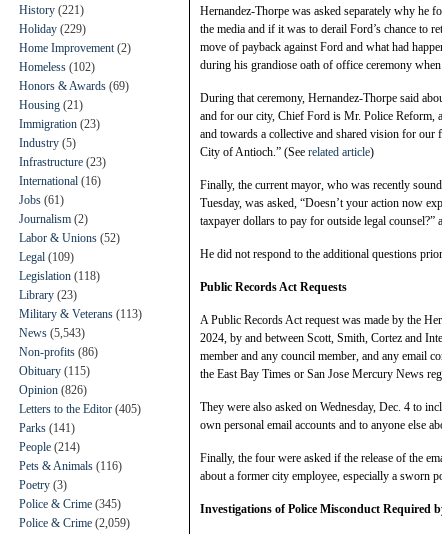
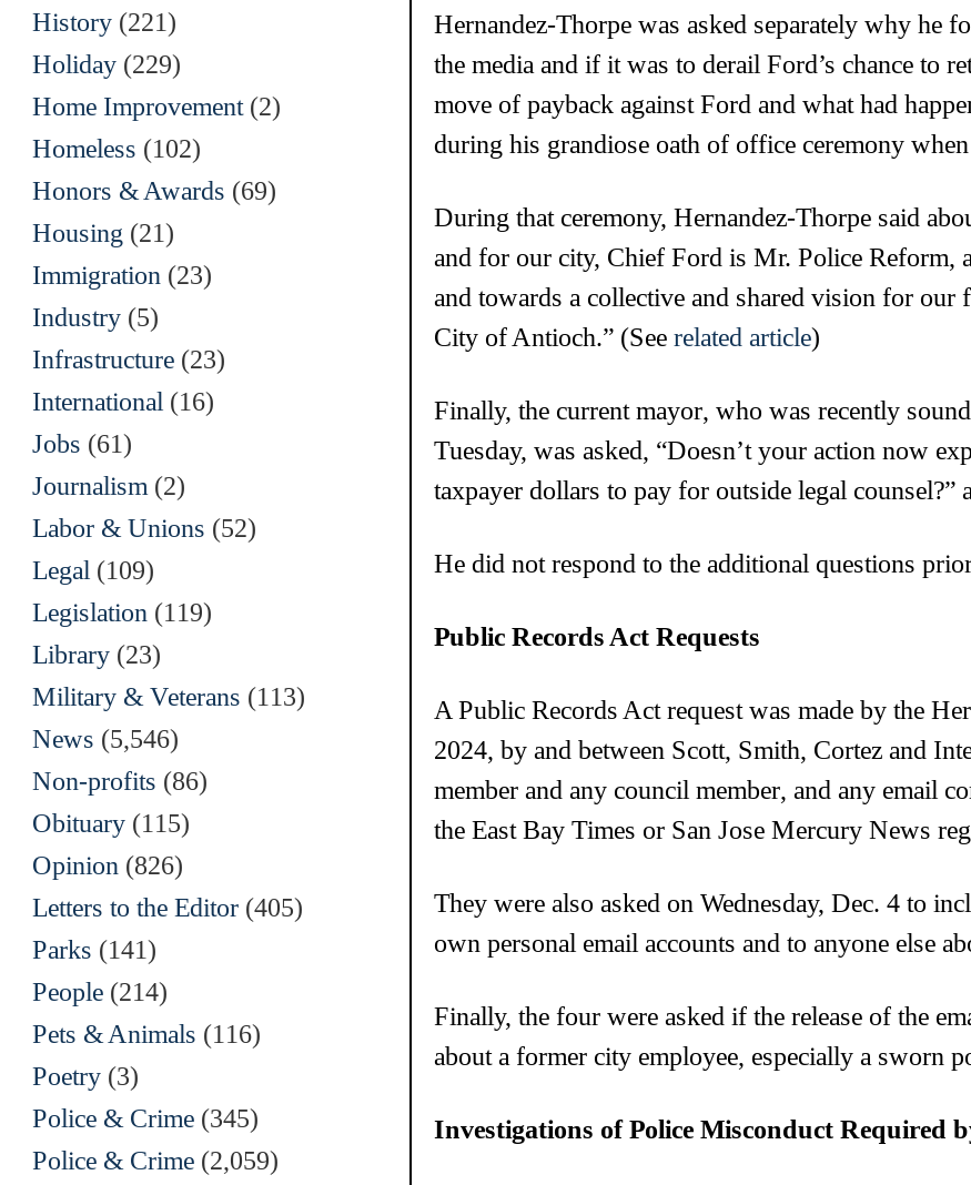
- Legislation (118)
+ Legislation (119)

- News (5,543)
+ News (5,546)
